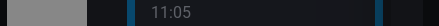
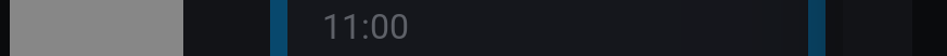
- 11:05
+ 11:00
